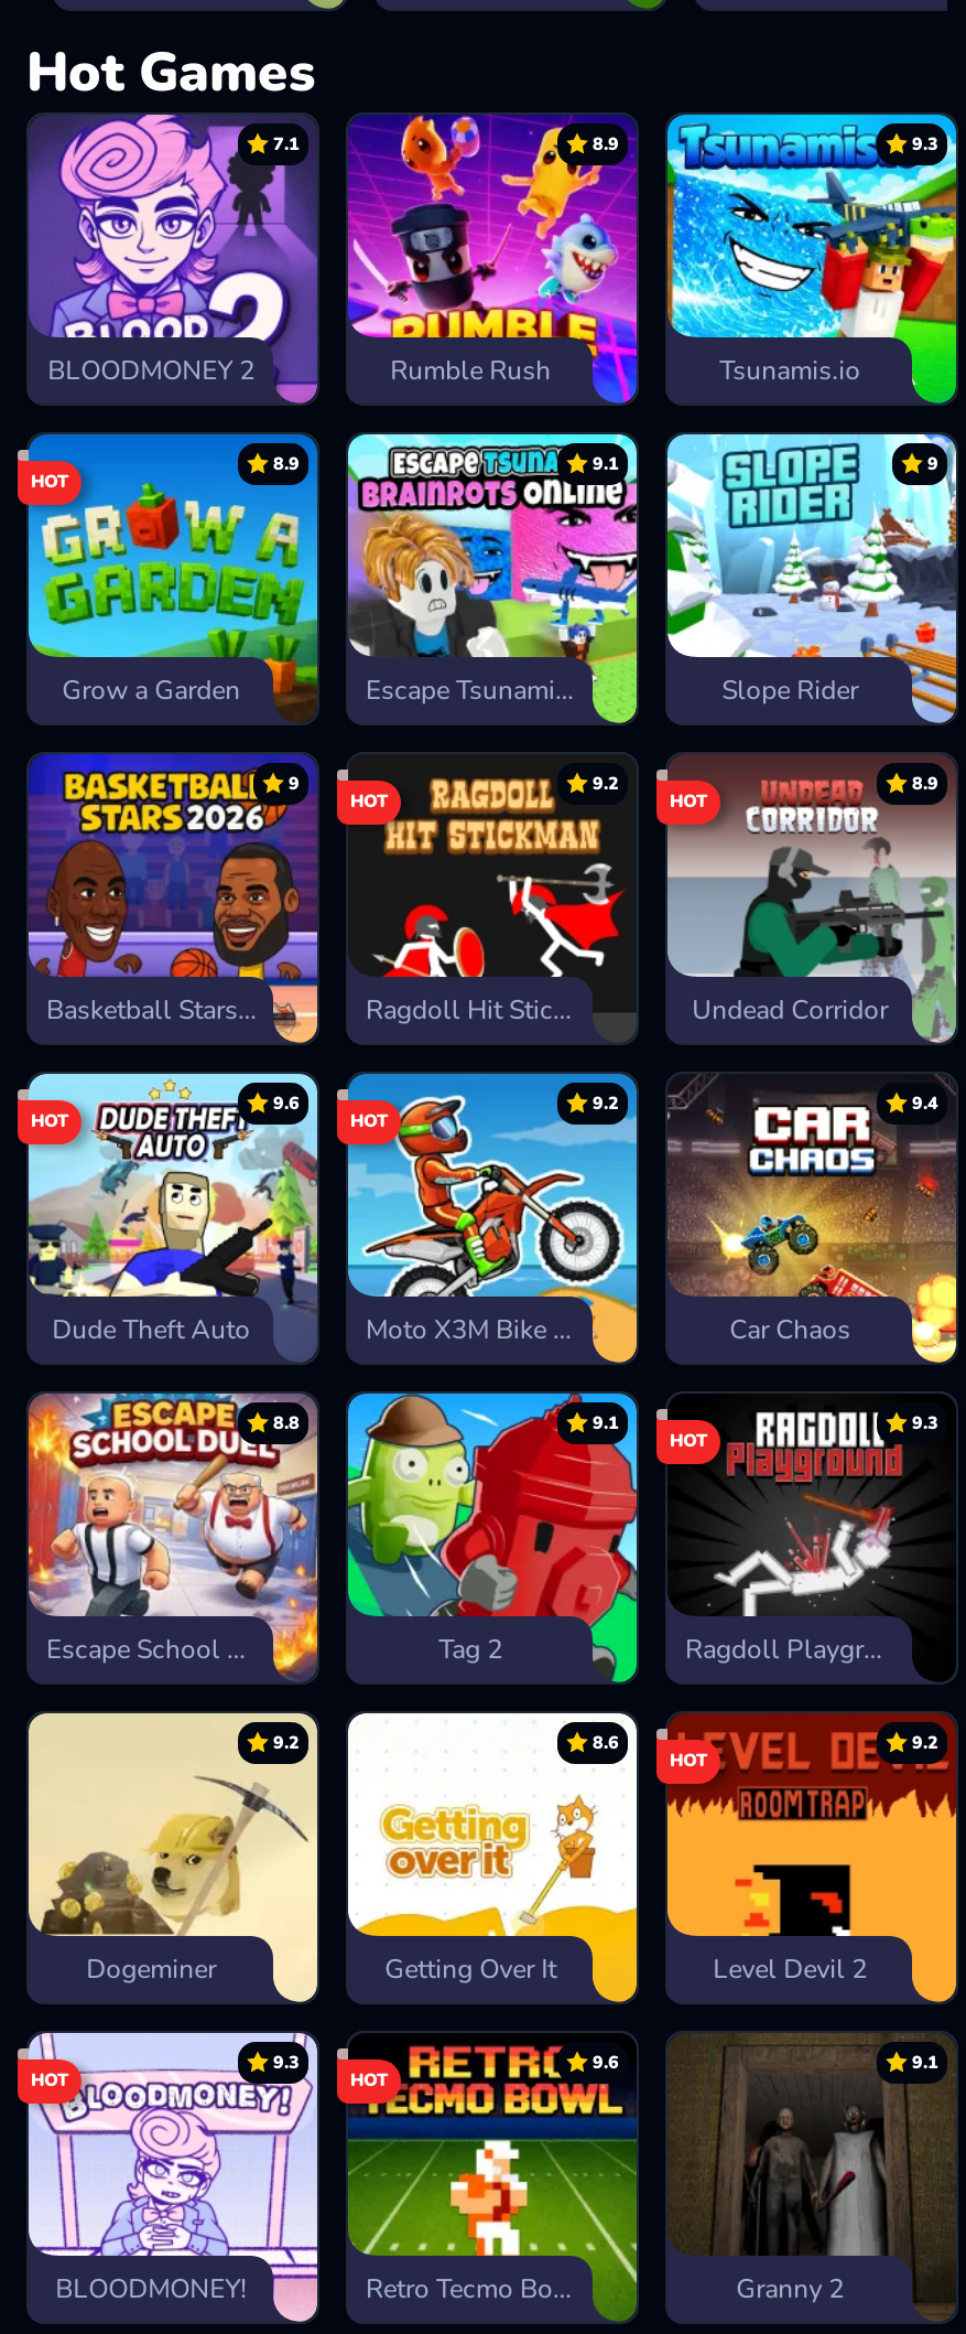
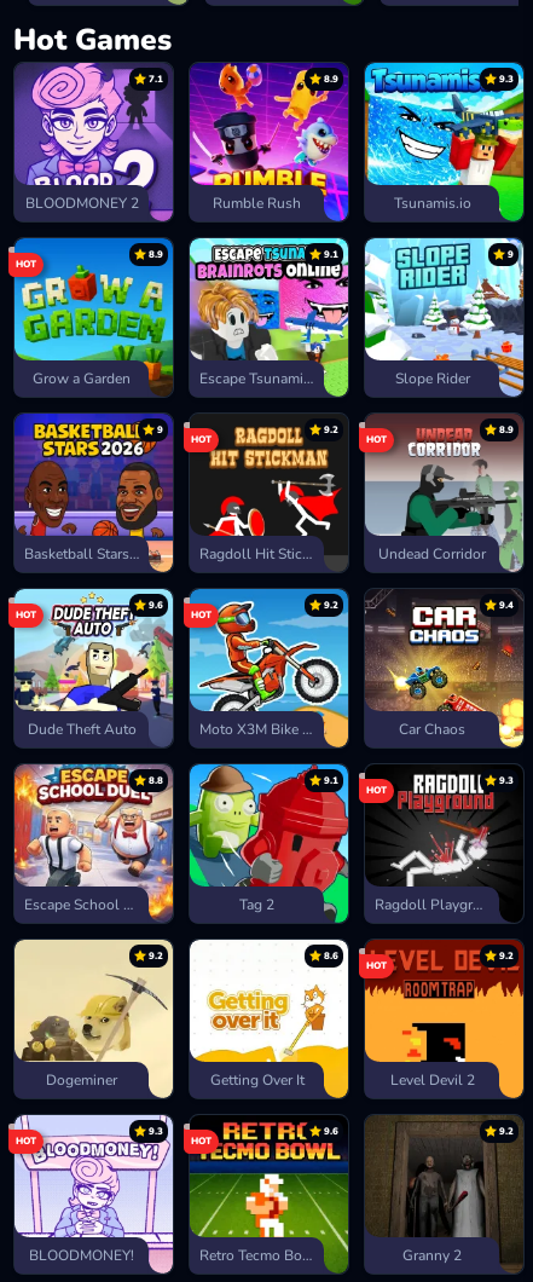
- 9.1
+ 9.2
